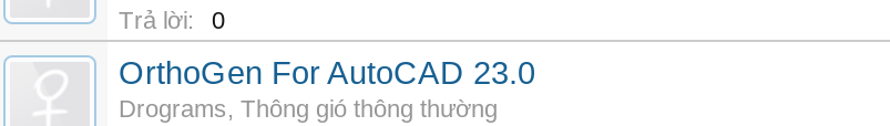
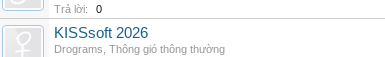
- OrthoGen For AutoCAD 23.0
+ KISSsoft 2026
